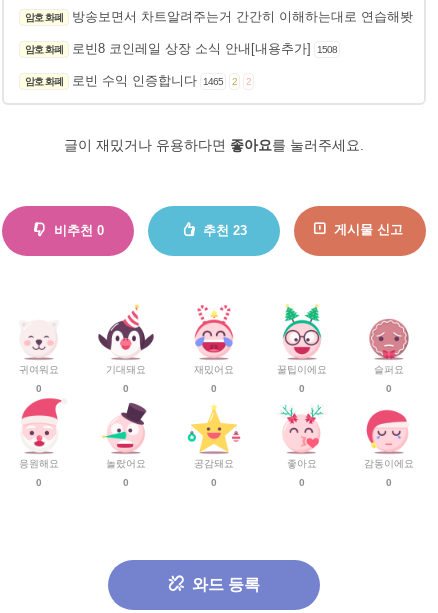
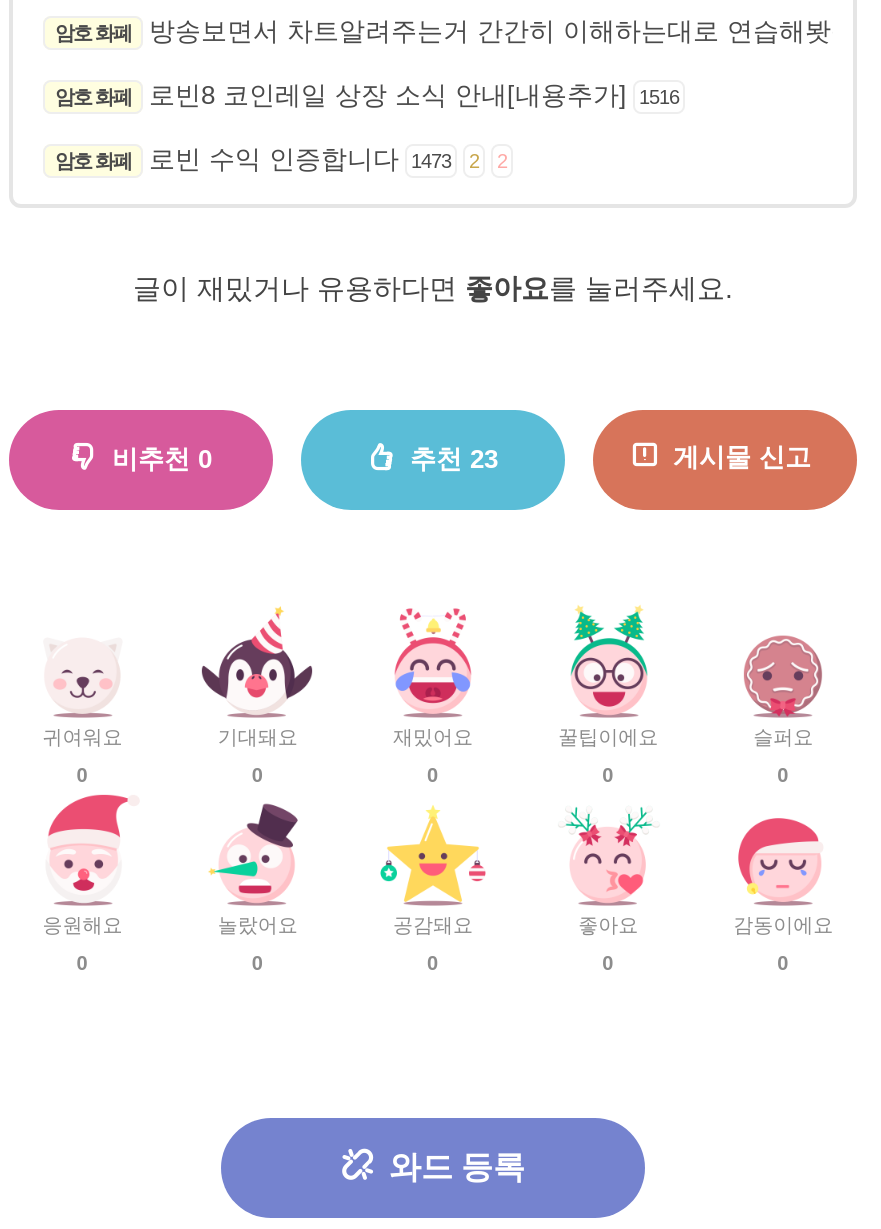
- 로빈8 코인레일 상장 소식 안내[내용추가] 1508
+ 로빈8 코인레일 상장 소식 안내[내용추가] 1516

- 로빈 수익 인증합니다 1465
+ 로빈 수익 인증합니다 1473
